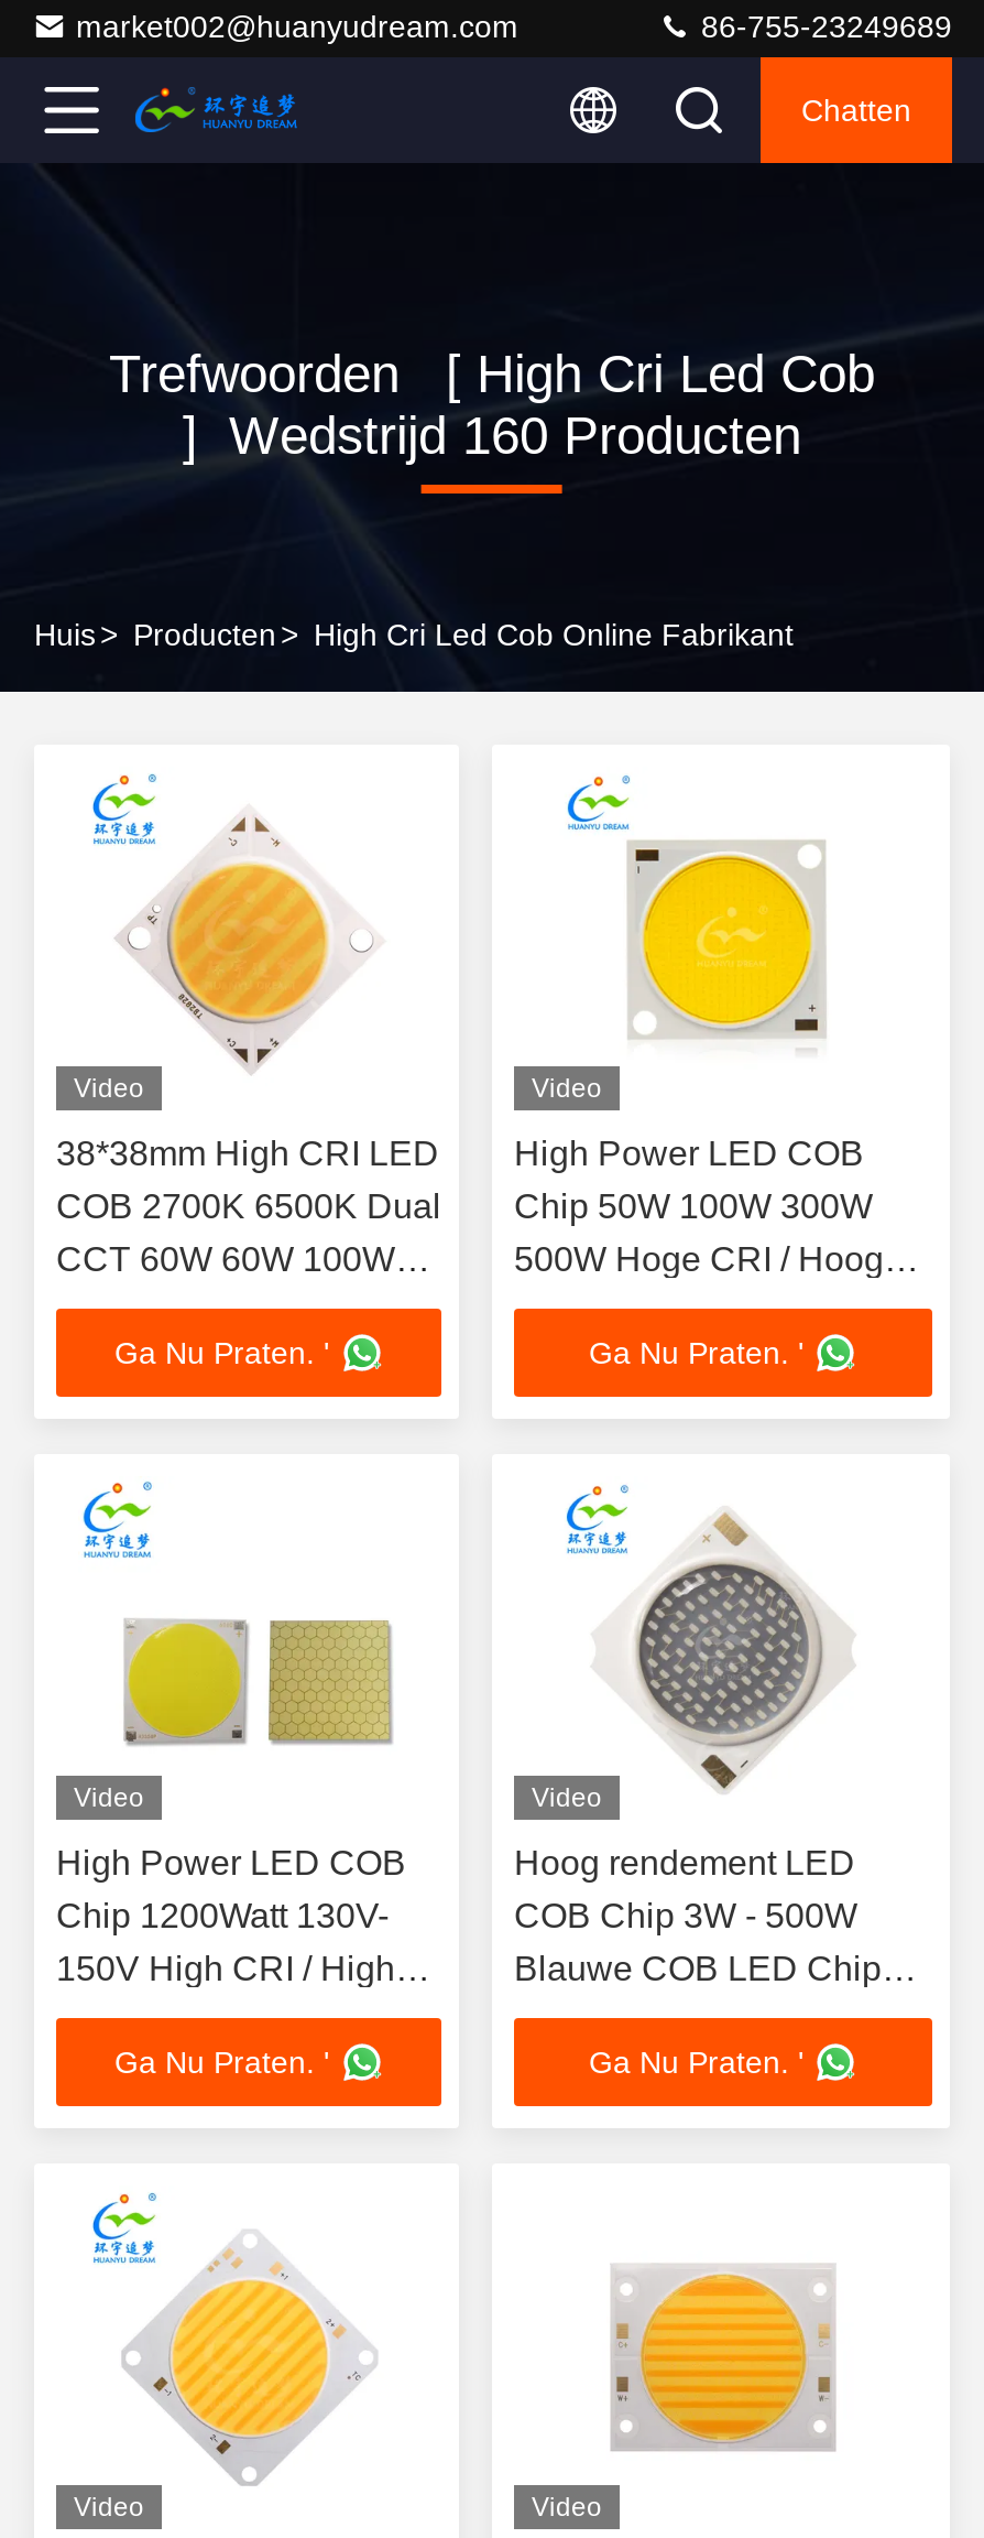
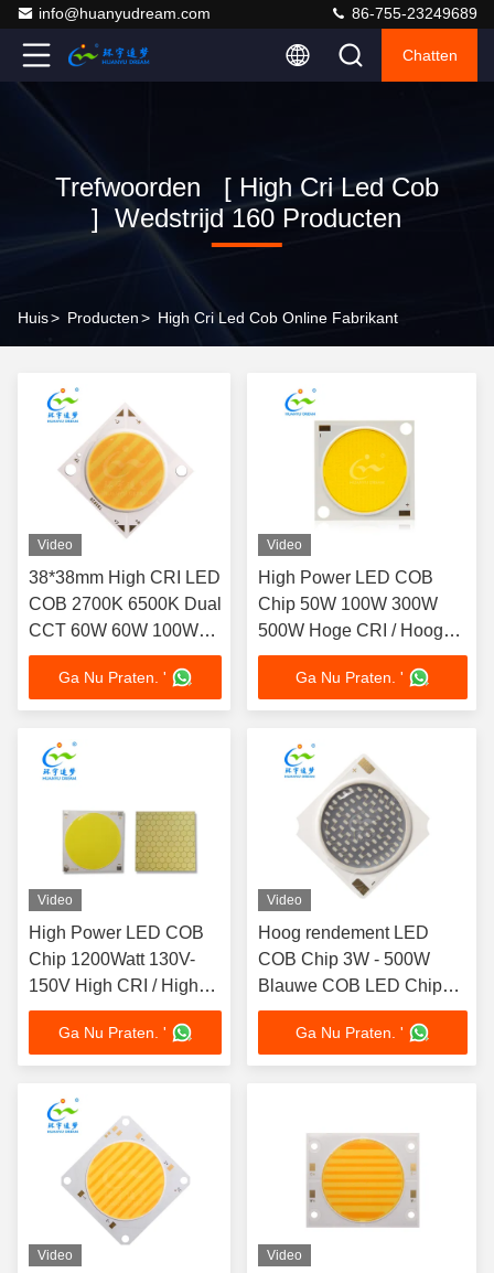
- market002@huanyudream.com
+ info@huanyudream.com
